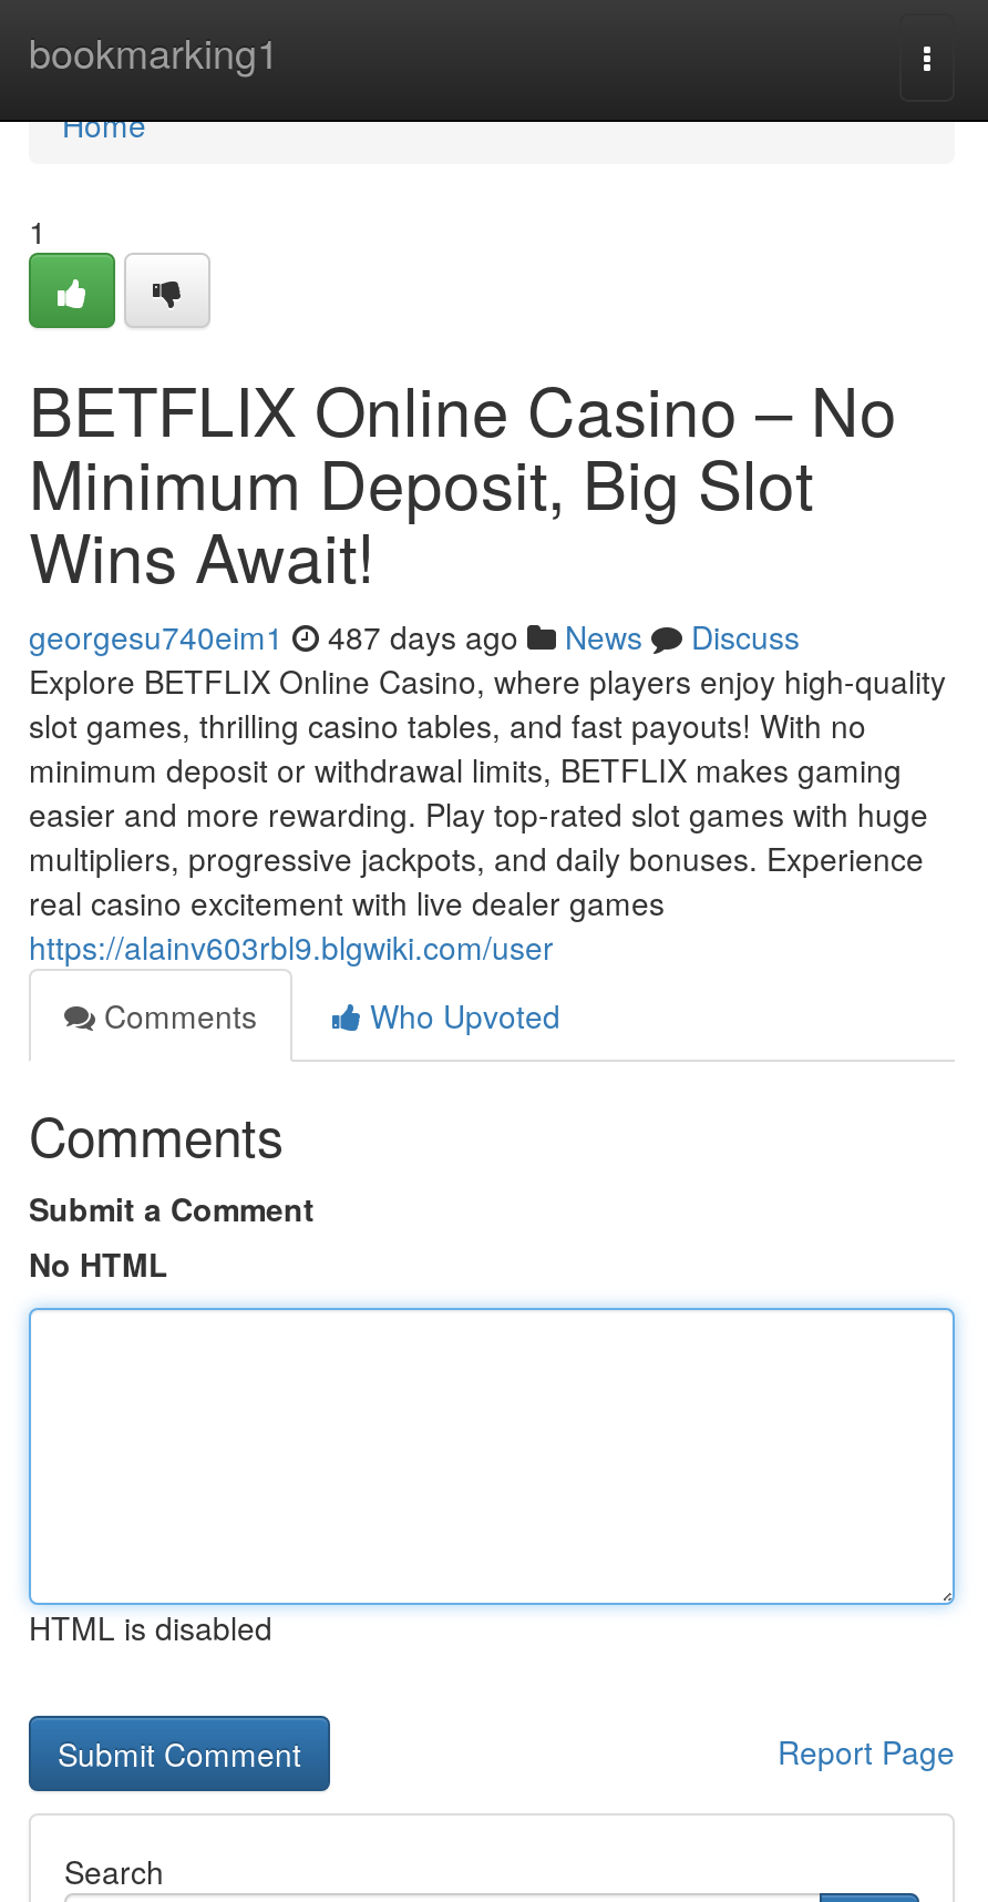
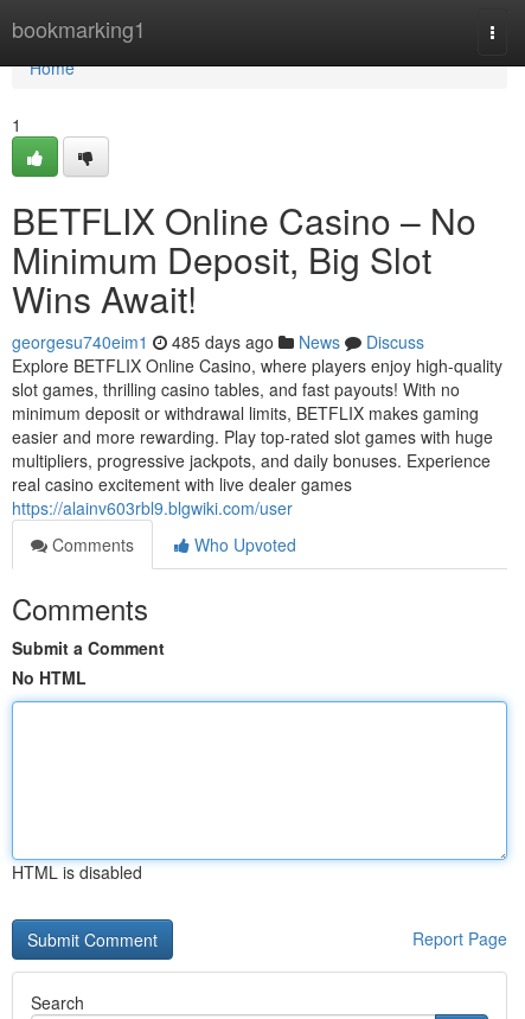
- georgesu740eim1 487 days ago News Discuss
+ georgesu740eim1 485 days ago News Discuss
